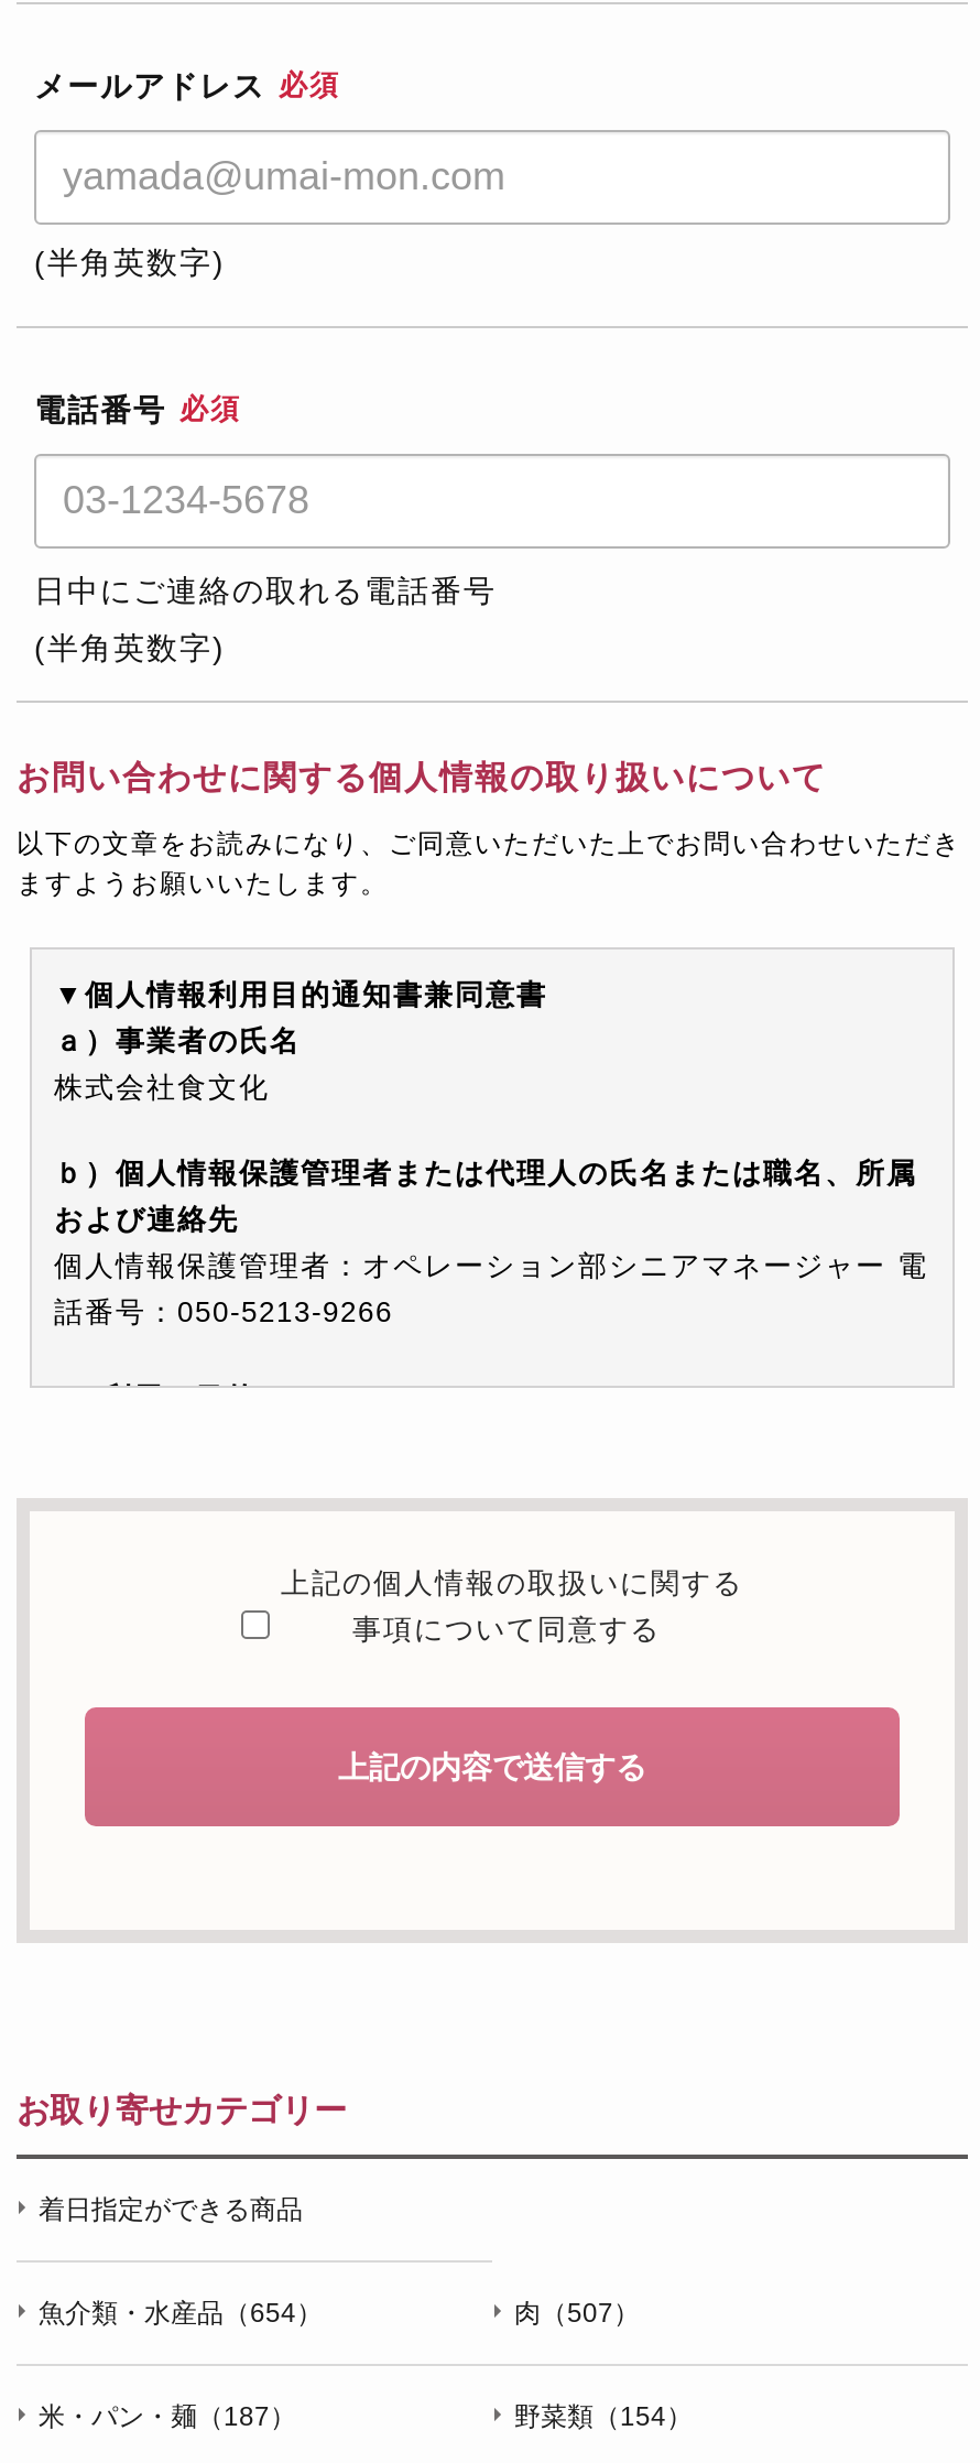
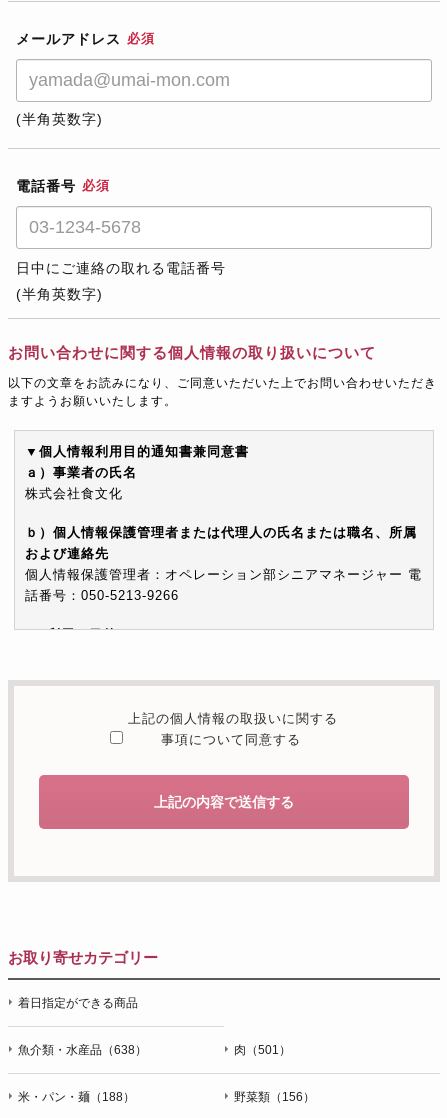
- 魚介類・水産品（654）
+ 魚介類・水産品（638）

- 肉（507）
+ 肉（501）

- 米・パン・麺（187）
+ 米・パン・麺（188）

- 野菜類（154）
+ 野菜類（156）
